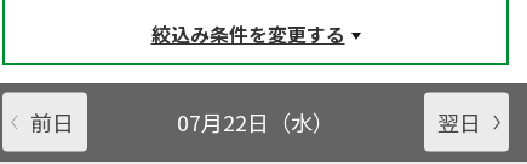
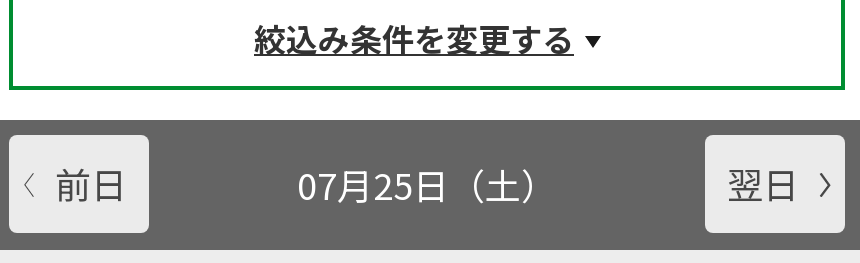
- 07月22日（水）
+ 07月25日（土）
